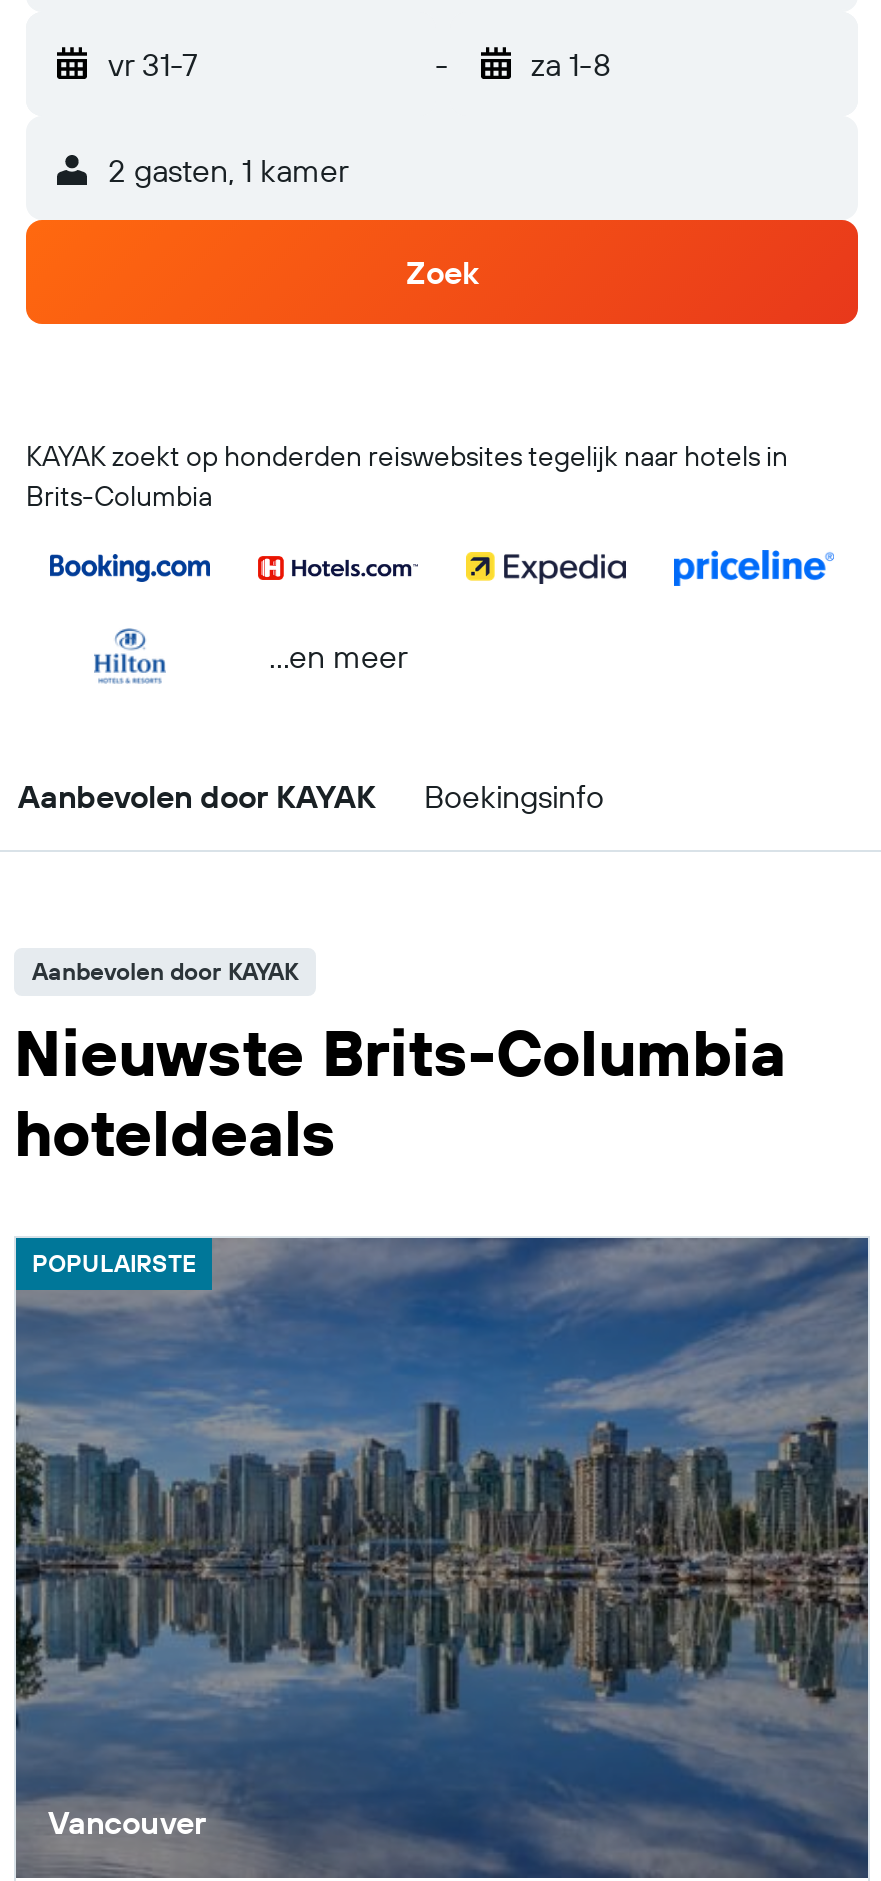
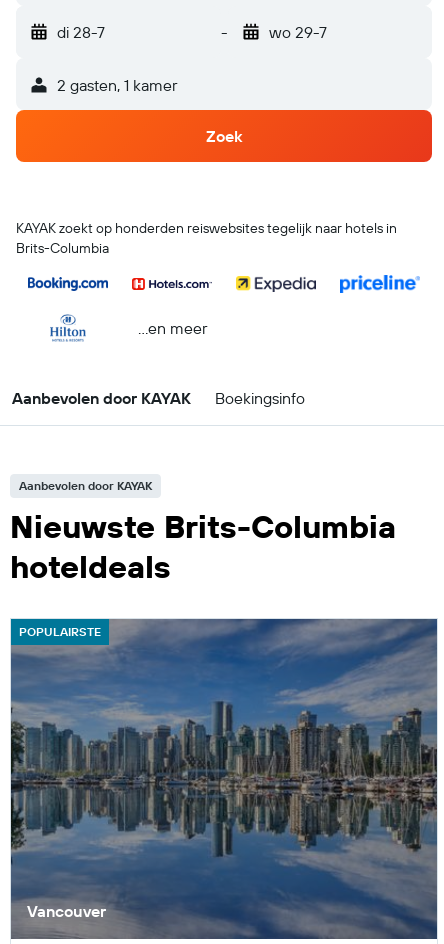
- vr 31-7
+ di 28-7

- za 1-8
+ wo 29-7
